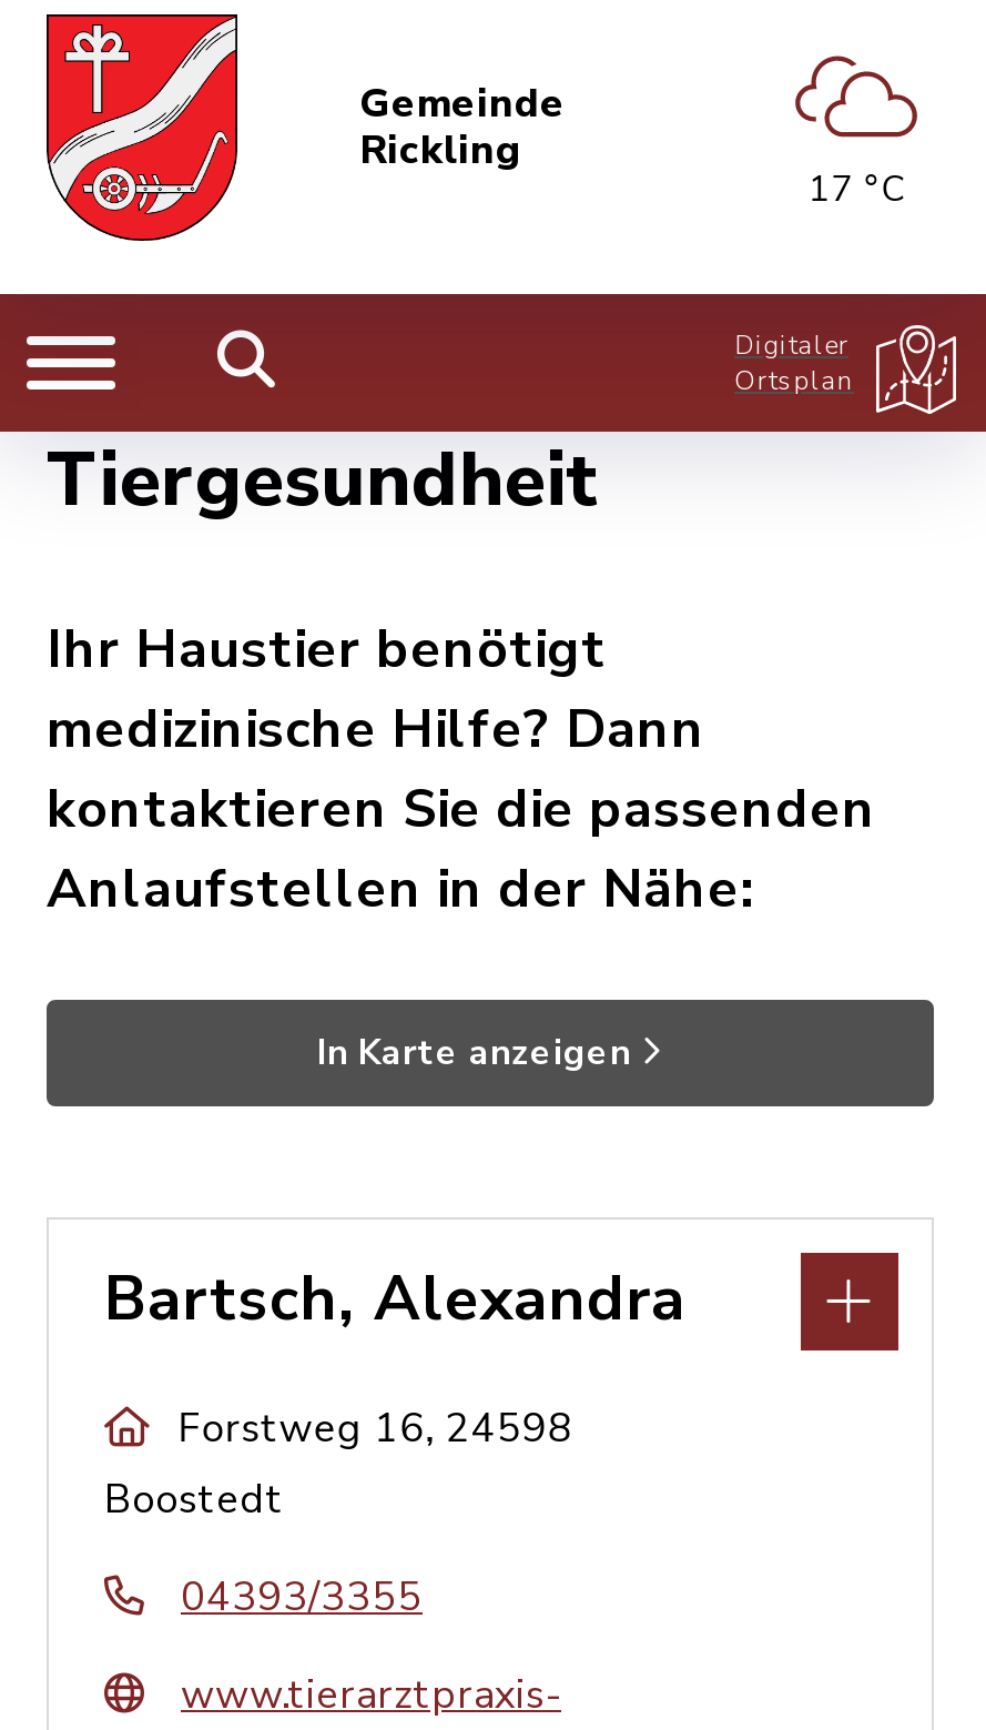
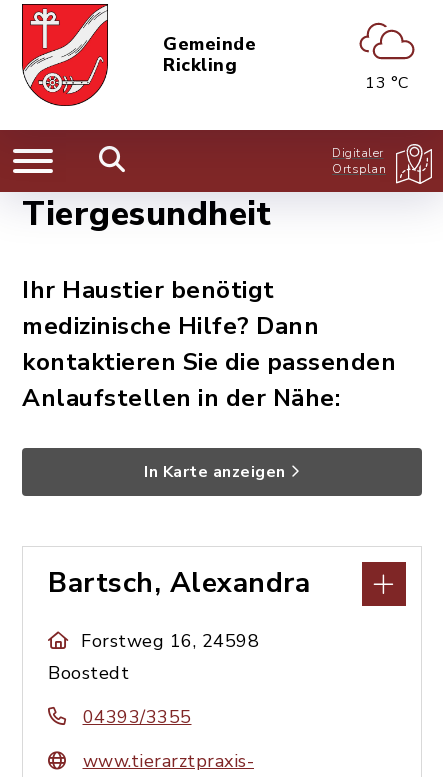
- 17 °C
+ 13 °C
